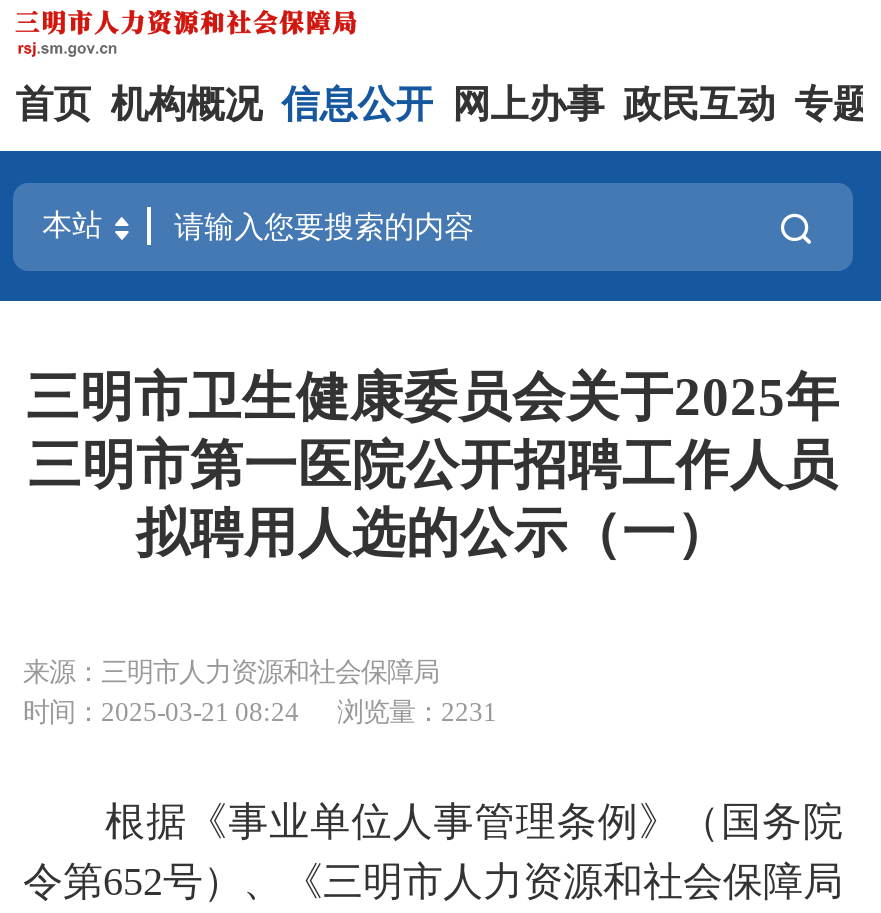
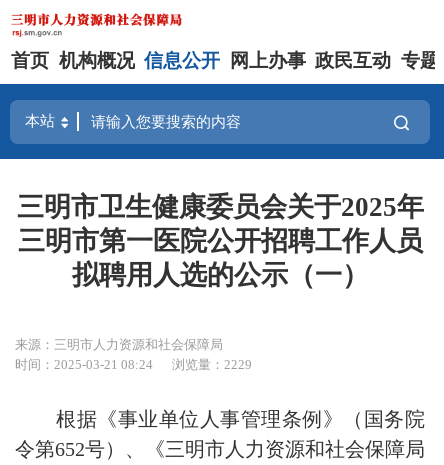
- 时间：2025-03-21 08:24 浏览量：2231
+ 时间：2025-03-21 08:24 浏览量：2229
